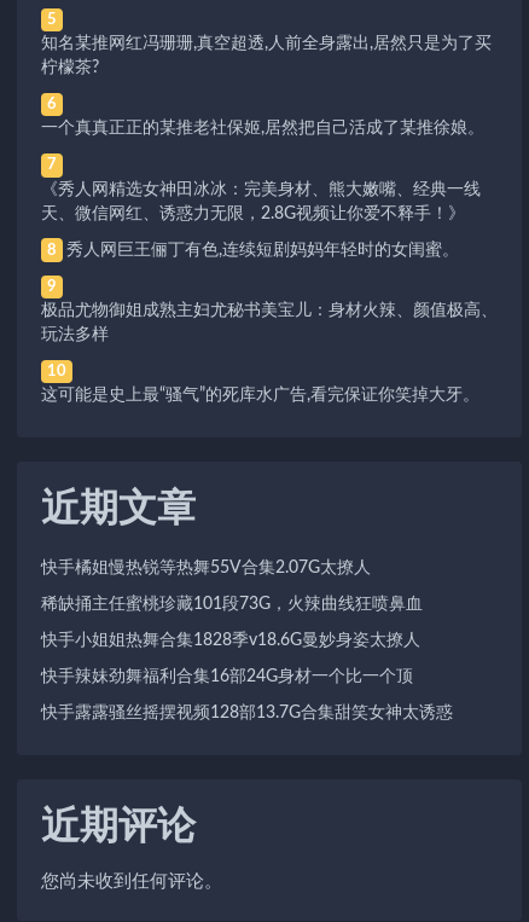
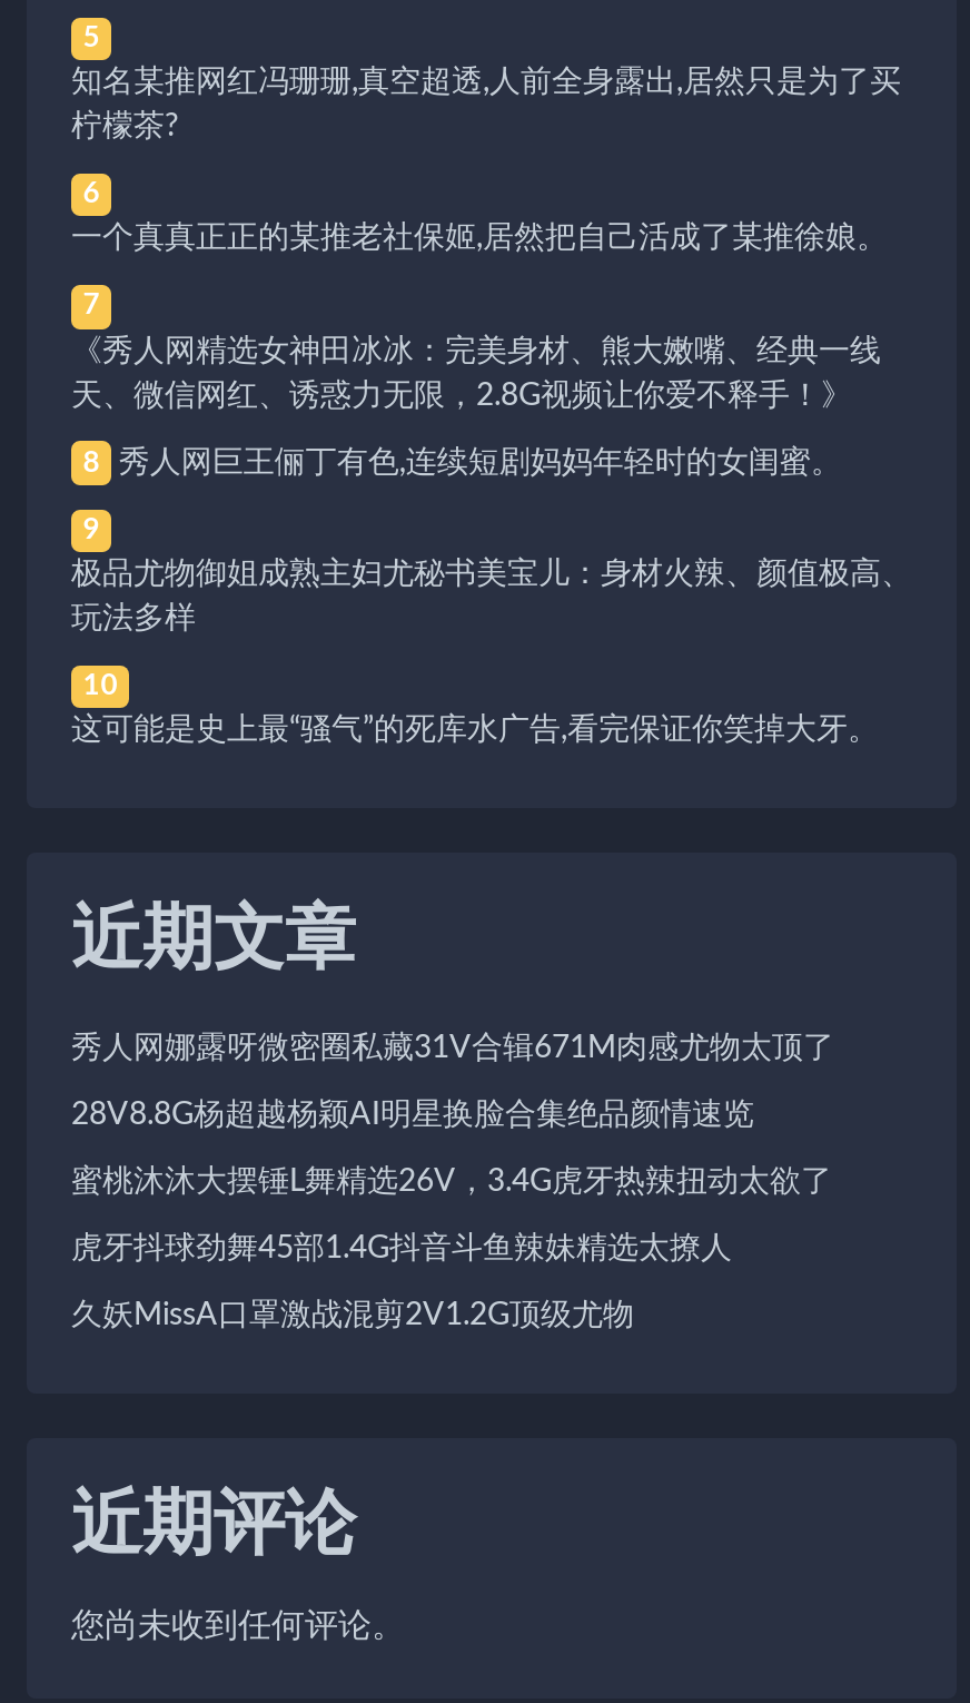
- 快手橘姐慢热锐等热舞55V合集2.07G太撩人
+ 秀人网娜露呀微密圈私藏31V合辑671M肉感尤物太顶了

- 稀缺捅主任蜜桃珍藏101段73G，火辣曲线狂喷鼻血
+ 28V8.8G杨超越杨颖AI明星换脸合集绝品颜情速览

- 快手小姐姐热舞合集1828季v18.6G曼妙身姿太撩人
+ 蜜桃沐沐大摆锤L舞精选26V，3.4G虎牙热辣扭动太欲了

- 快手辣妹劲舞福利合集16部24G身材一个比一个顶
+ 虎牙抖球劲舞45部1.4G抖音斗鱼辣妹精选太撩人

- 快手露露骚丝摇摆视频128部13.7G合集甜笑女神太诱惑
+ 久妖MissA口罩激战混剪2V1.2G顶级尤物
